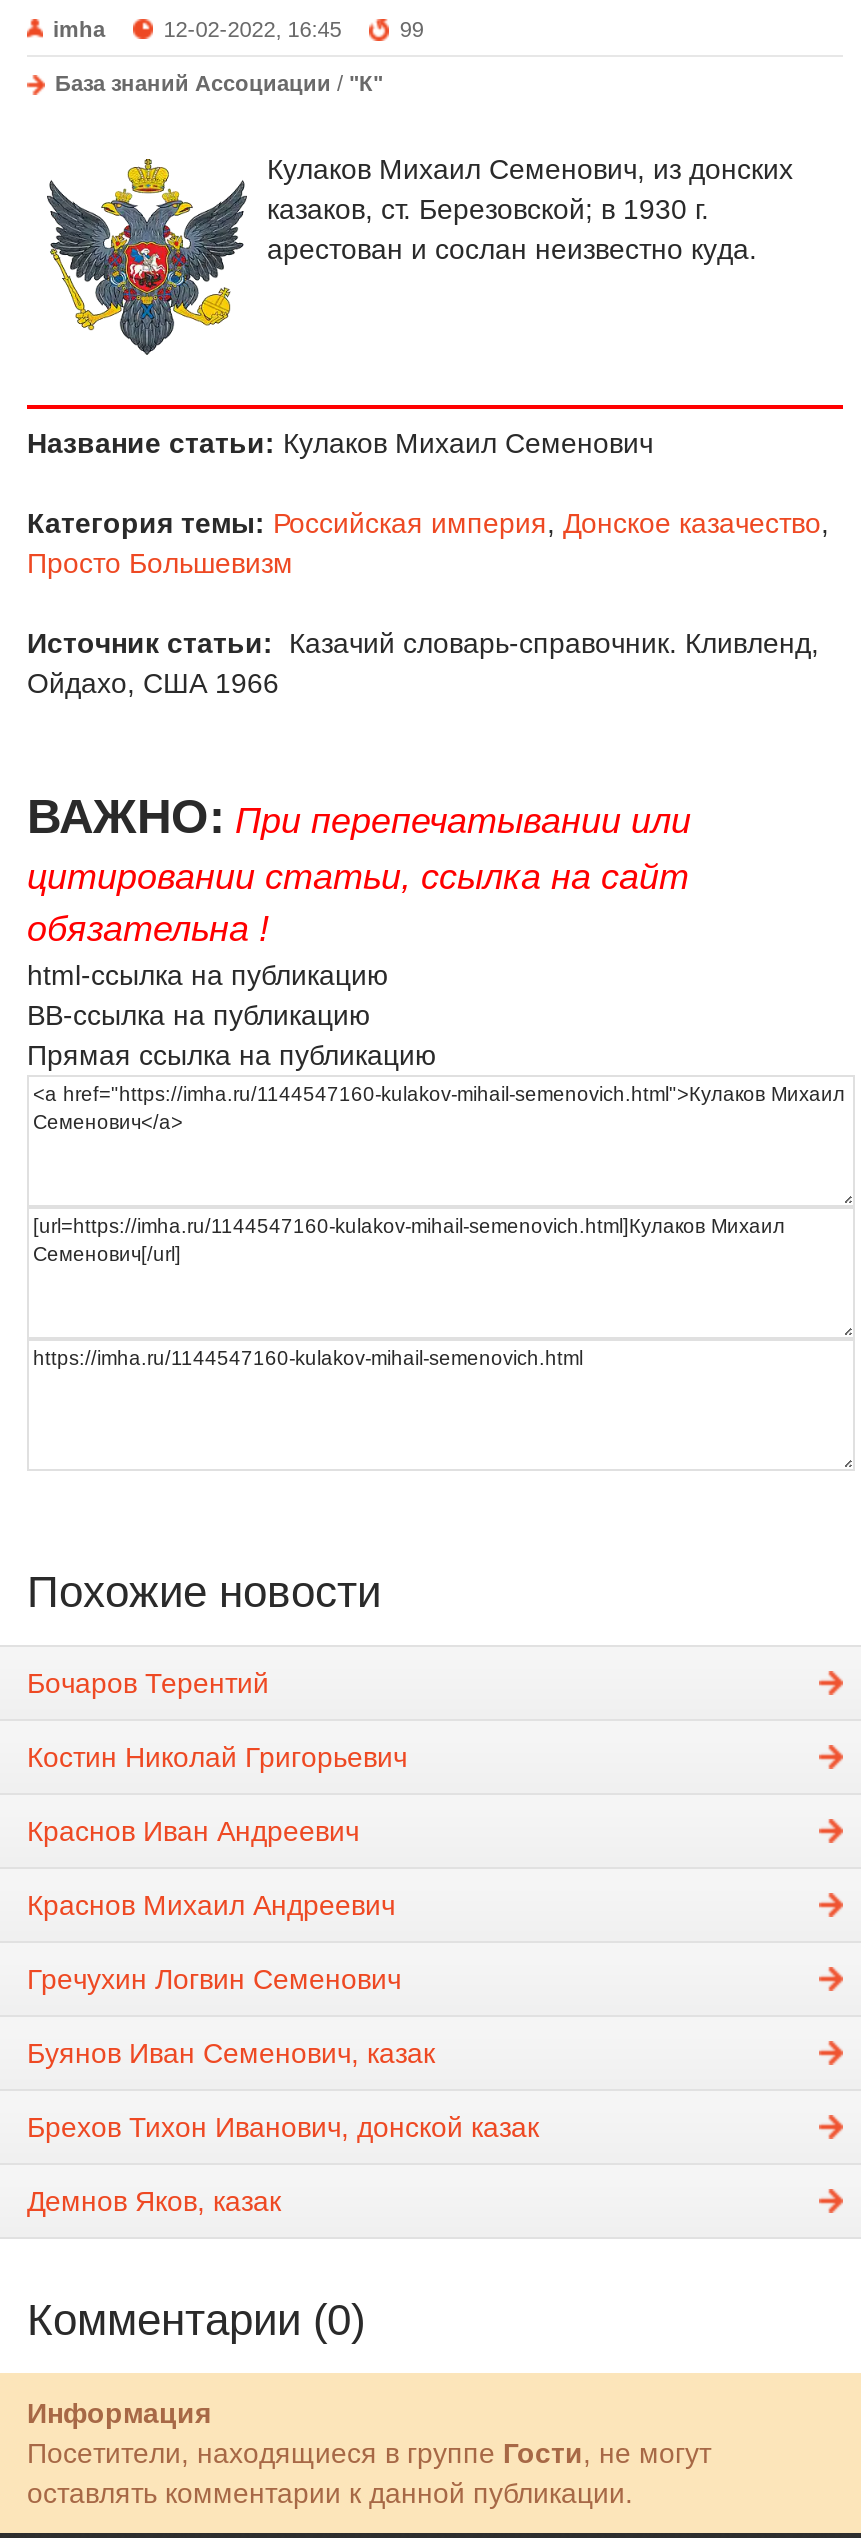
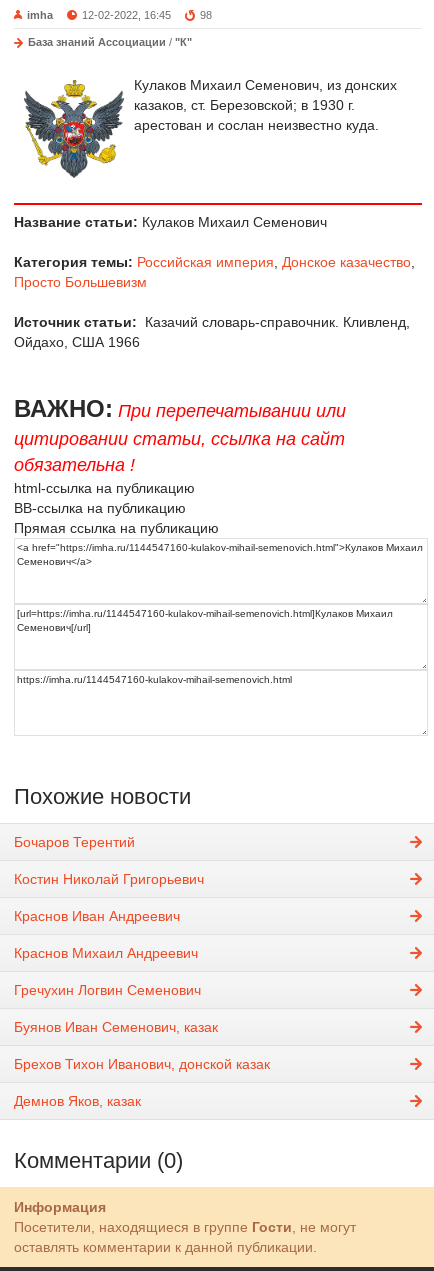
- 99
+ 98
